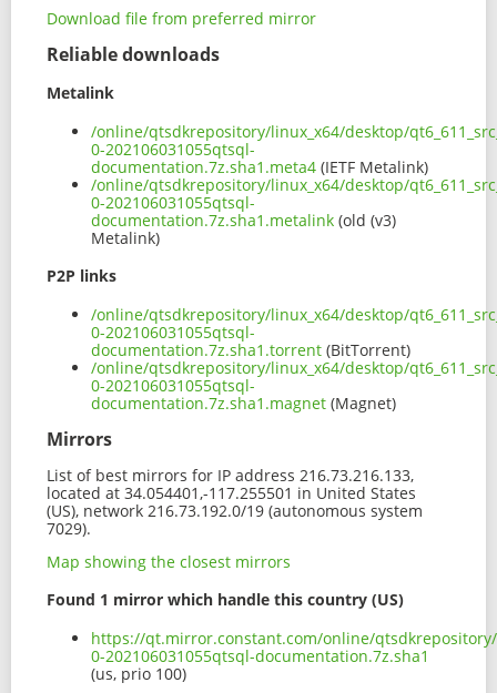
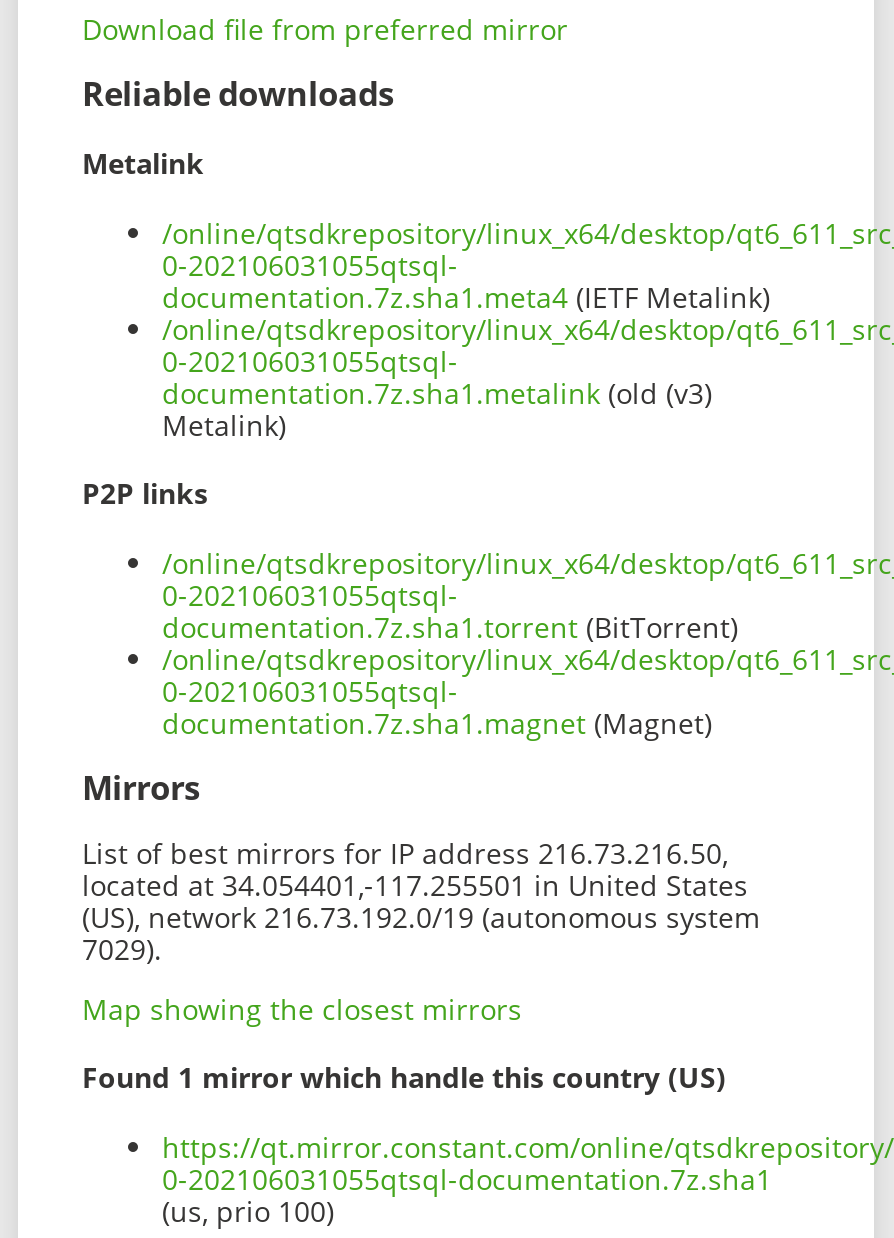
- List of best mirrors for IP address 216.73.216.133,
+ List of best mirrors for IP address 216.73.216.50,
